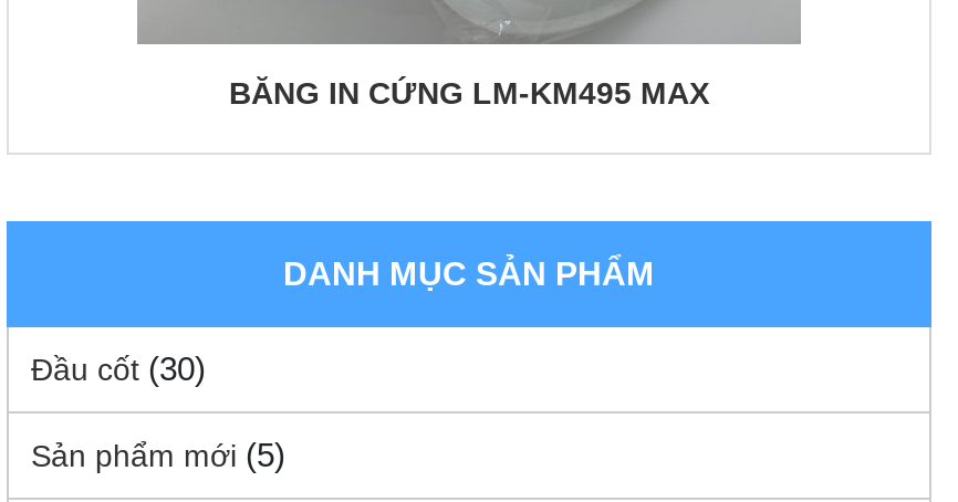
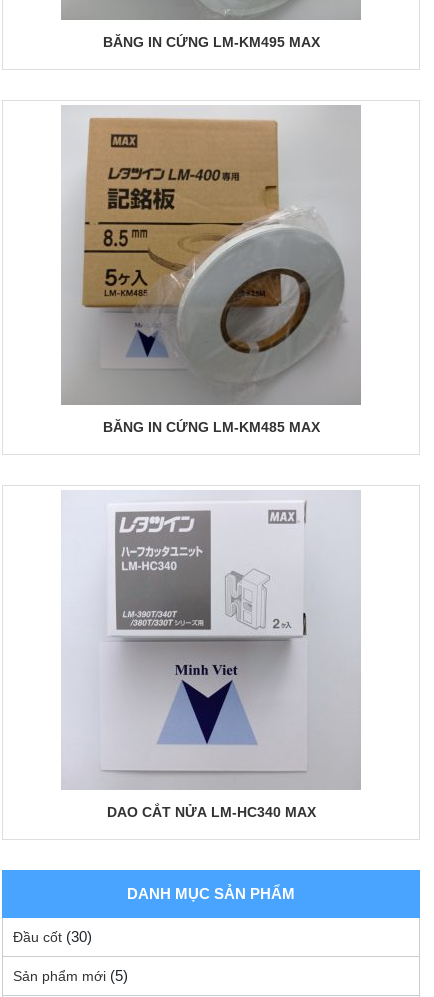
+ [image]
+ BĂNG IN CỨNG LM-KM485 MAX

+ [image]
+ DAO CẮT NỬA LM-HC340 MAX
